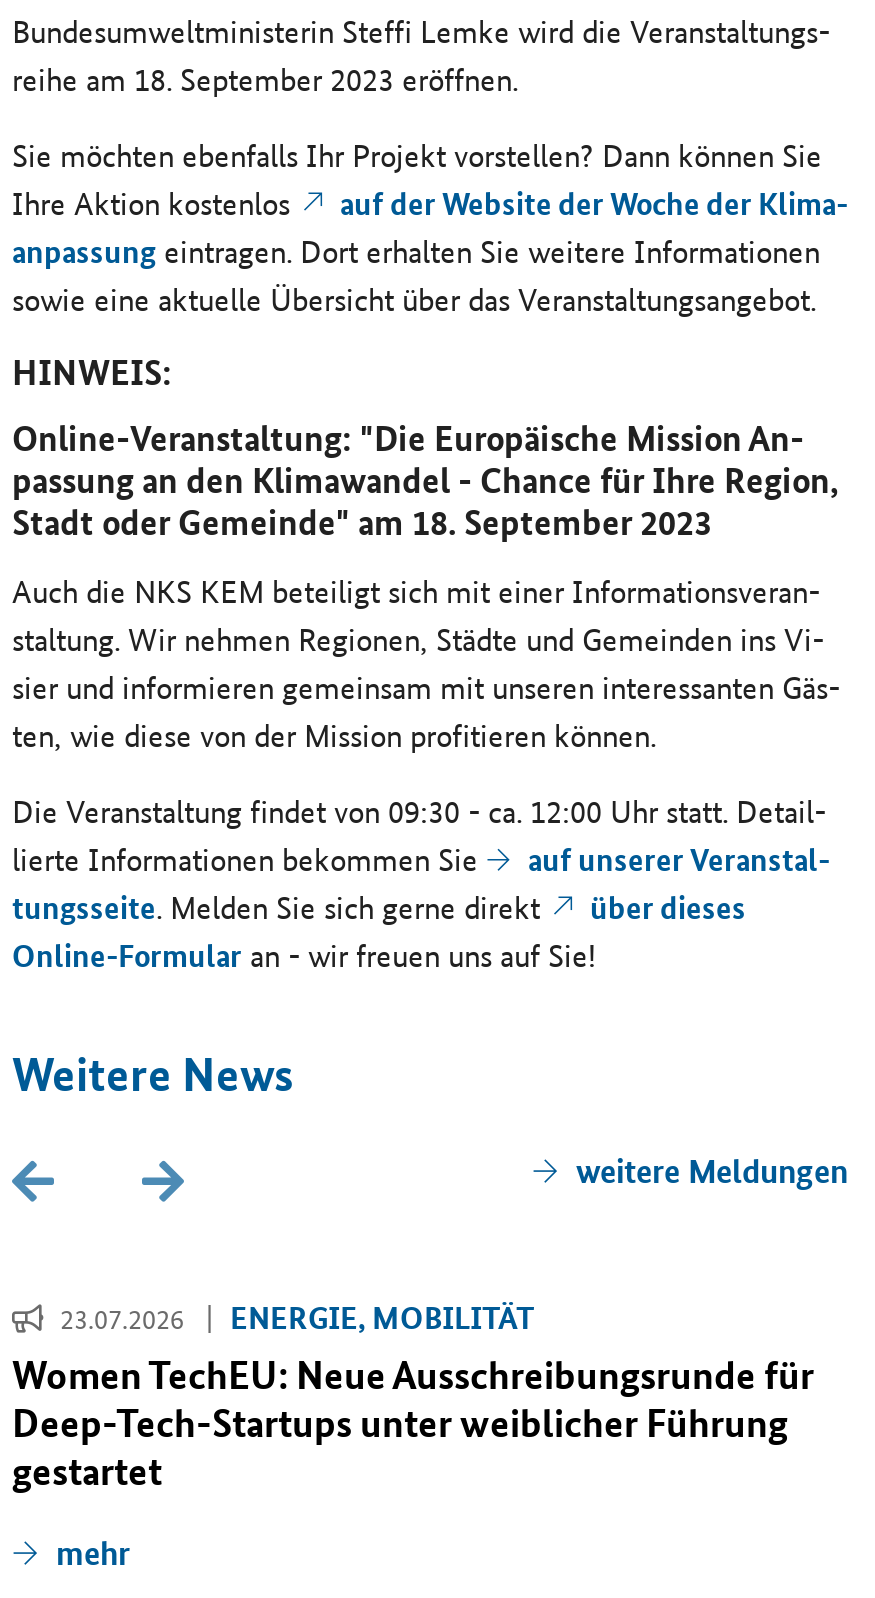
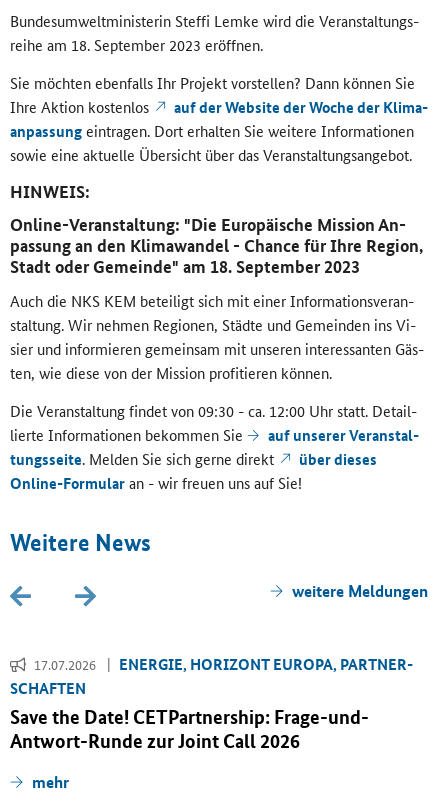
- 23.07.2026
- ENERGIE, MOBILITÄT
- Women TechEU: Neue Ausschreibungsrunde für
- Deep-Tech-Startups unter weiblicher Führung
- gestartet
+ 17.07.2026
+ ENERGIE, HORIZONT EUROPA, PARTNER
+ SCHAFTEN
+ Save the Date! CETPartnership: Frage-und-
+ Antwort-Runde zurJoint Call2026
